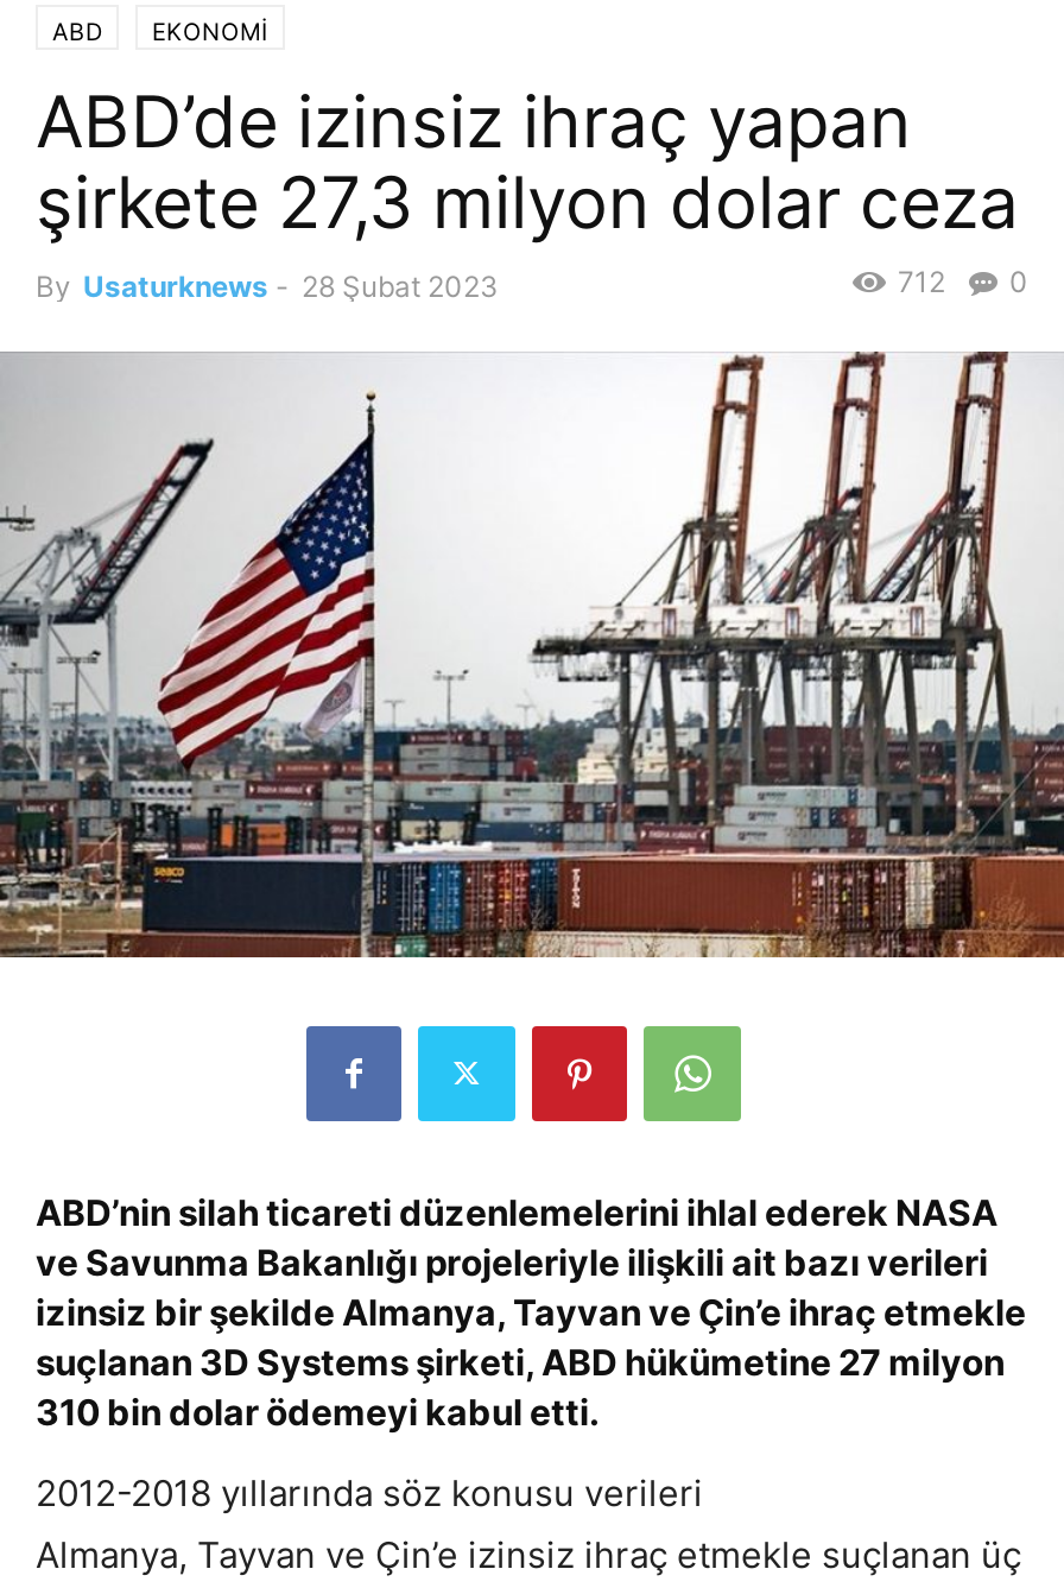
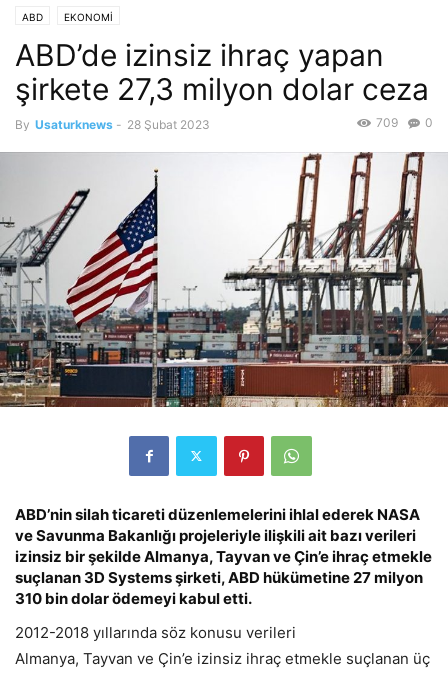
- 712 0
+ 709 0
